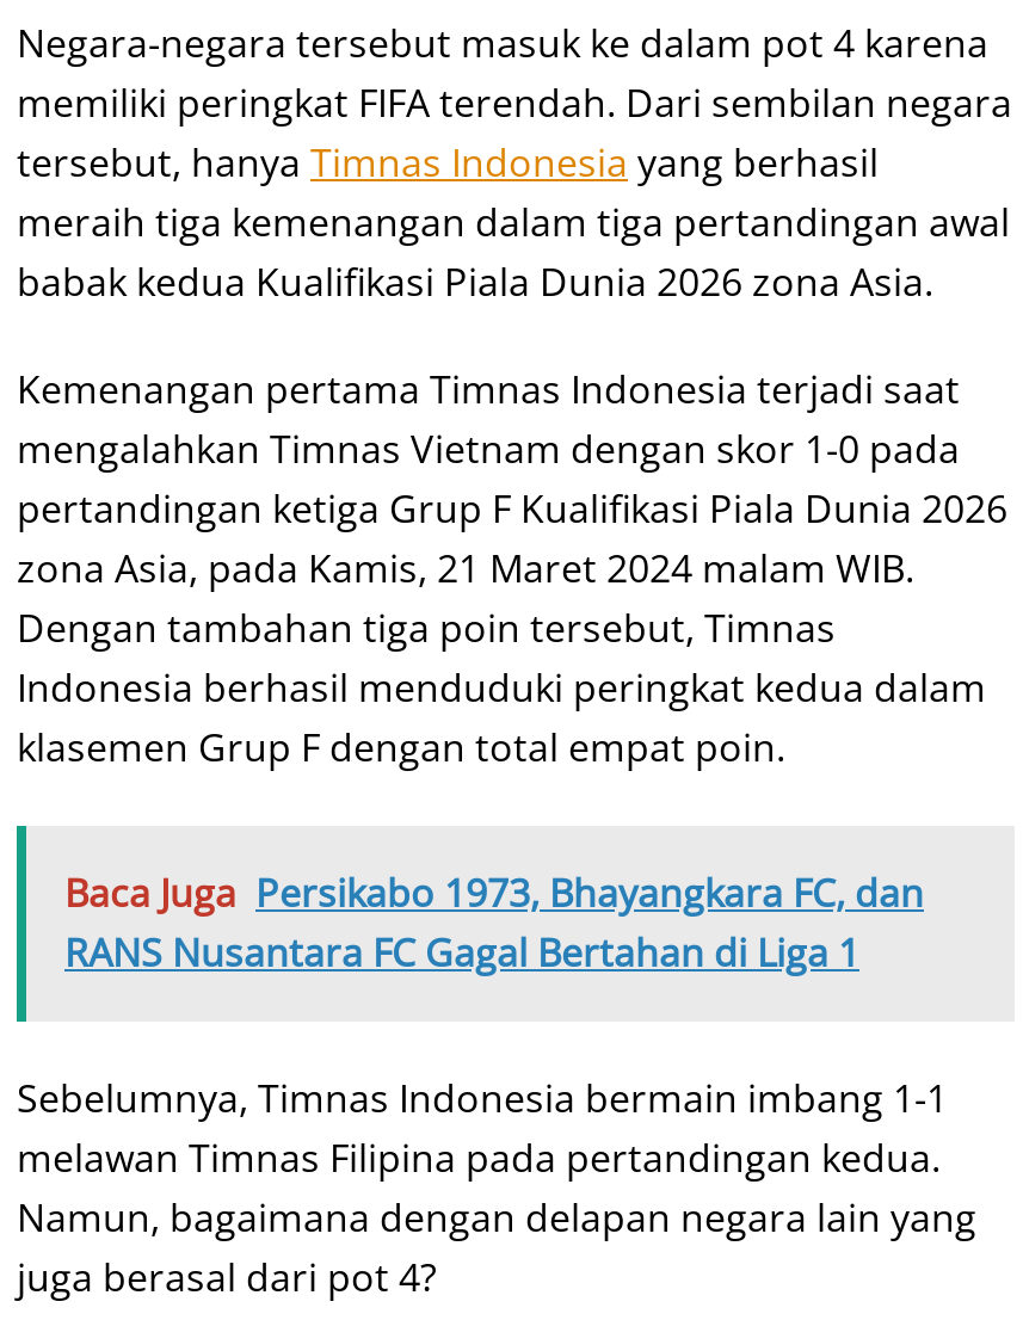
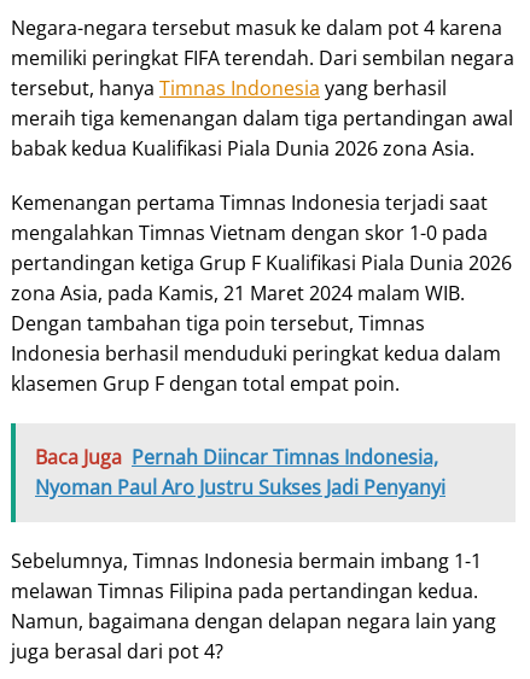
- Baca Juga Persikabo 1973, Bhayangkara FC, dan
- RANS Nusantara FC Gagal Bertahan di Liga 1
+ Baca Juga Pernah Diincar Timnas Indonesia,
+ Nyoman Paul Aro Justru Sukses Jadi Penyanyi
